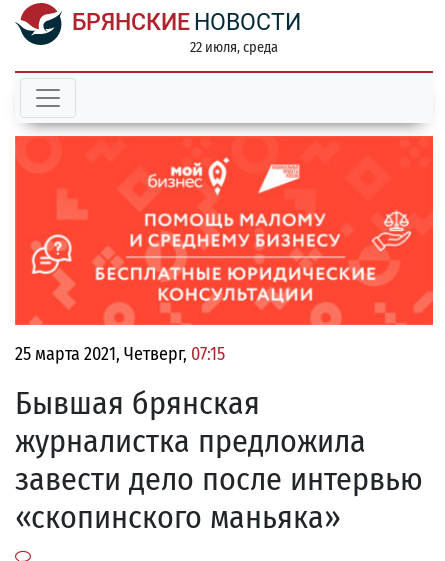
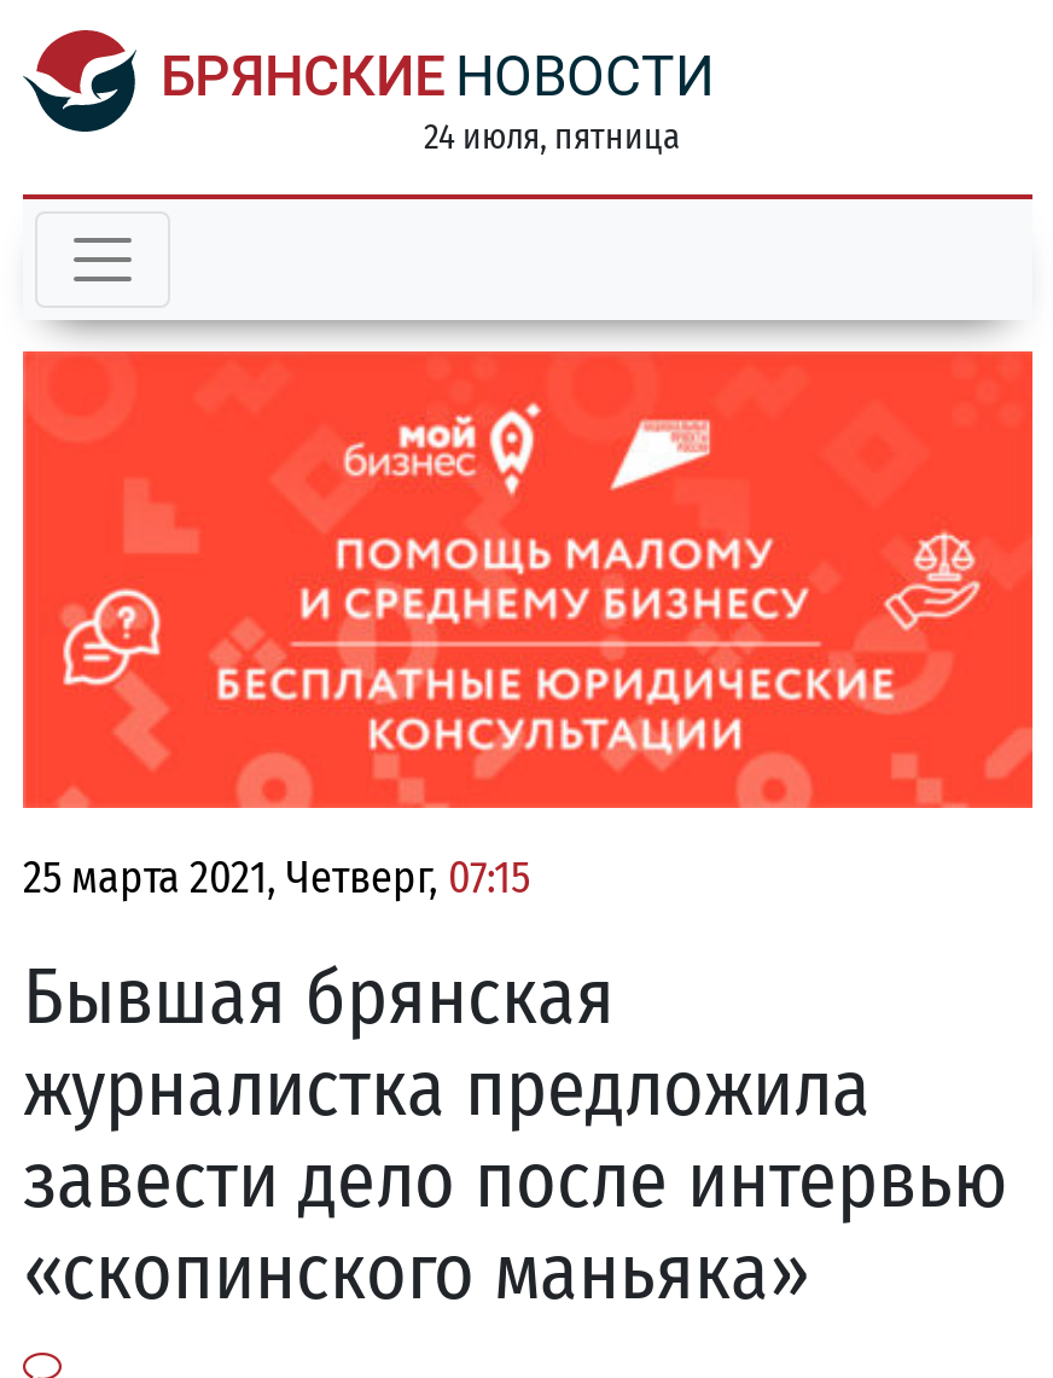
- 22 июля, среда
+ 24 июля, пятница
